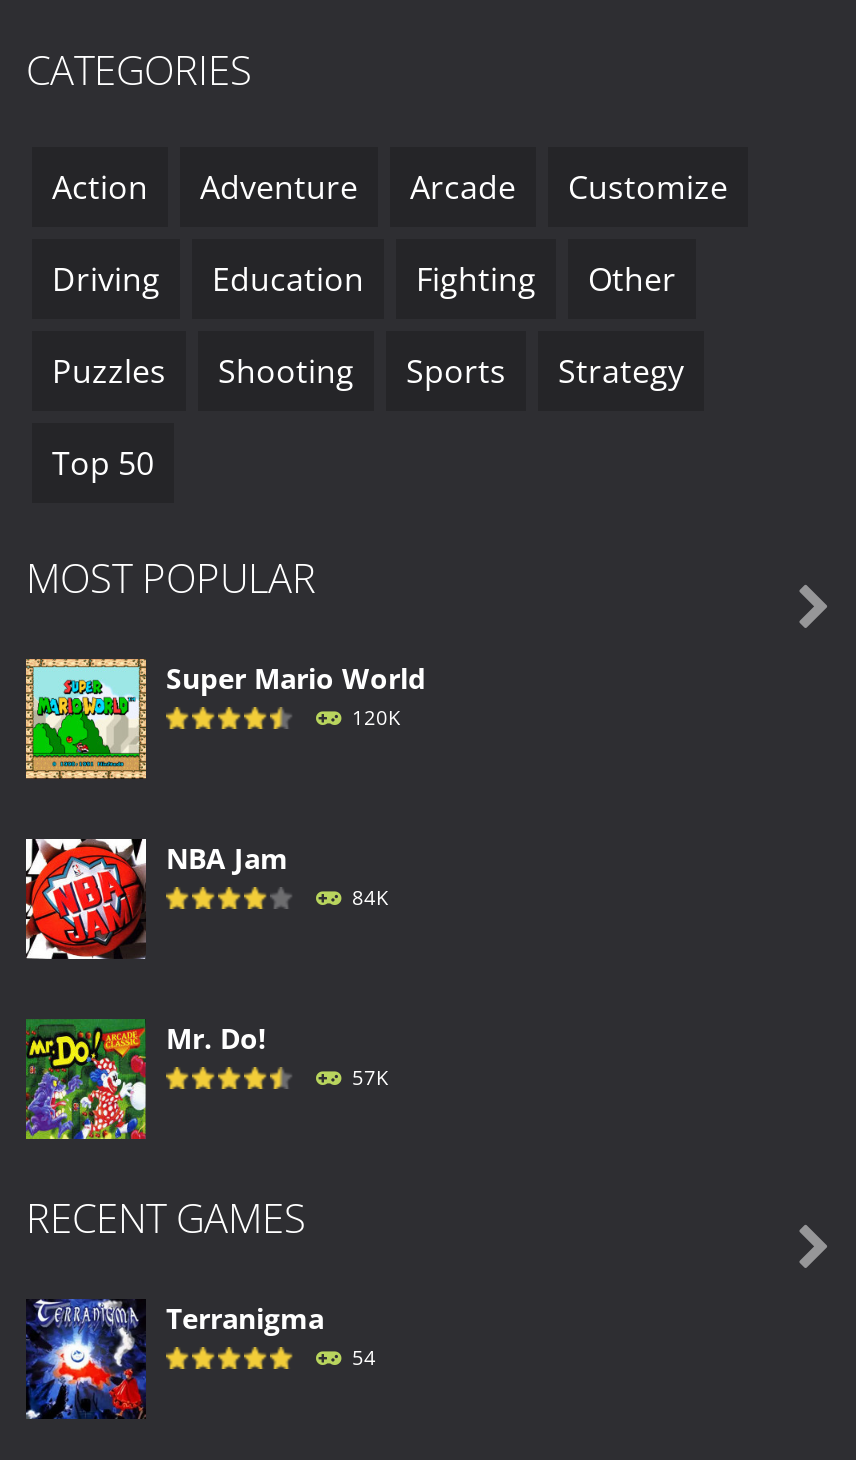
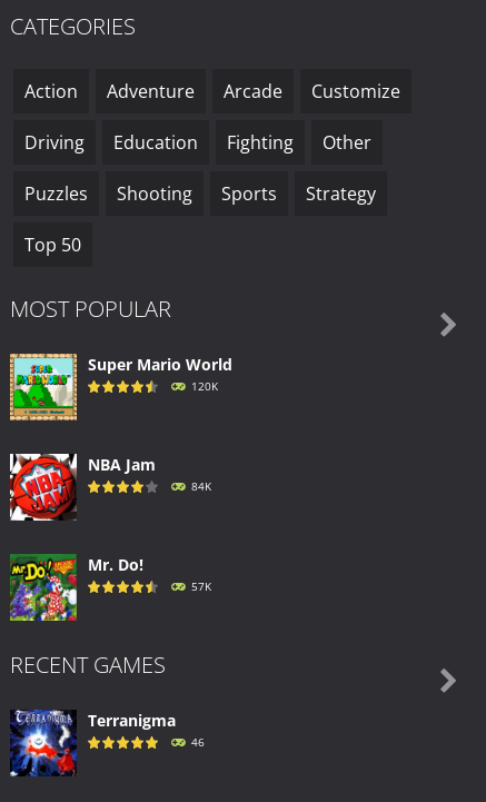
- 54
+ 46
